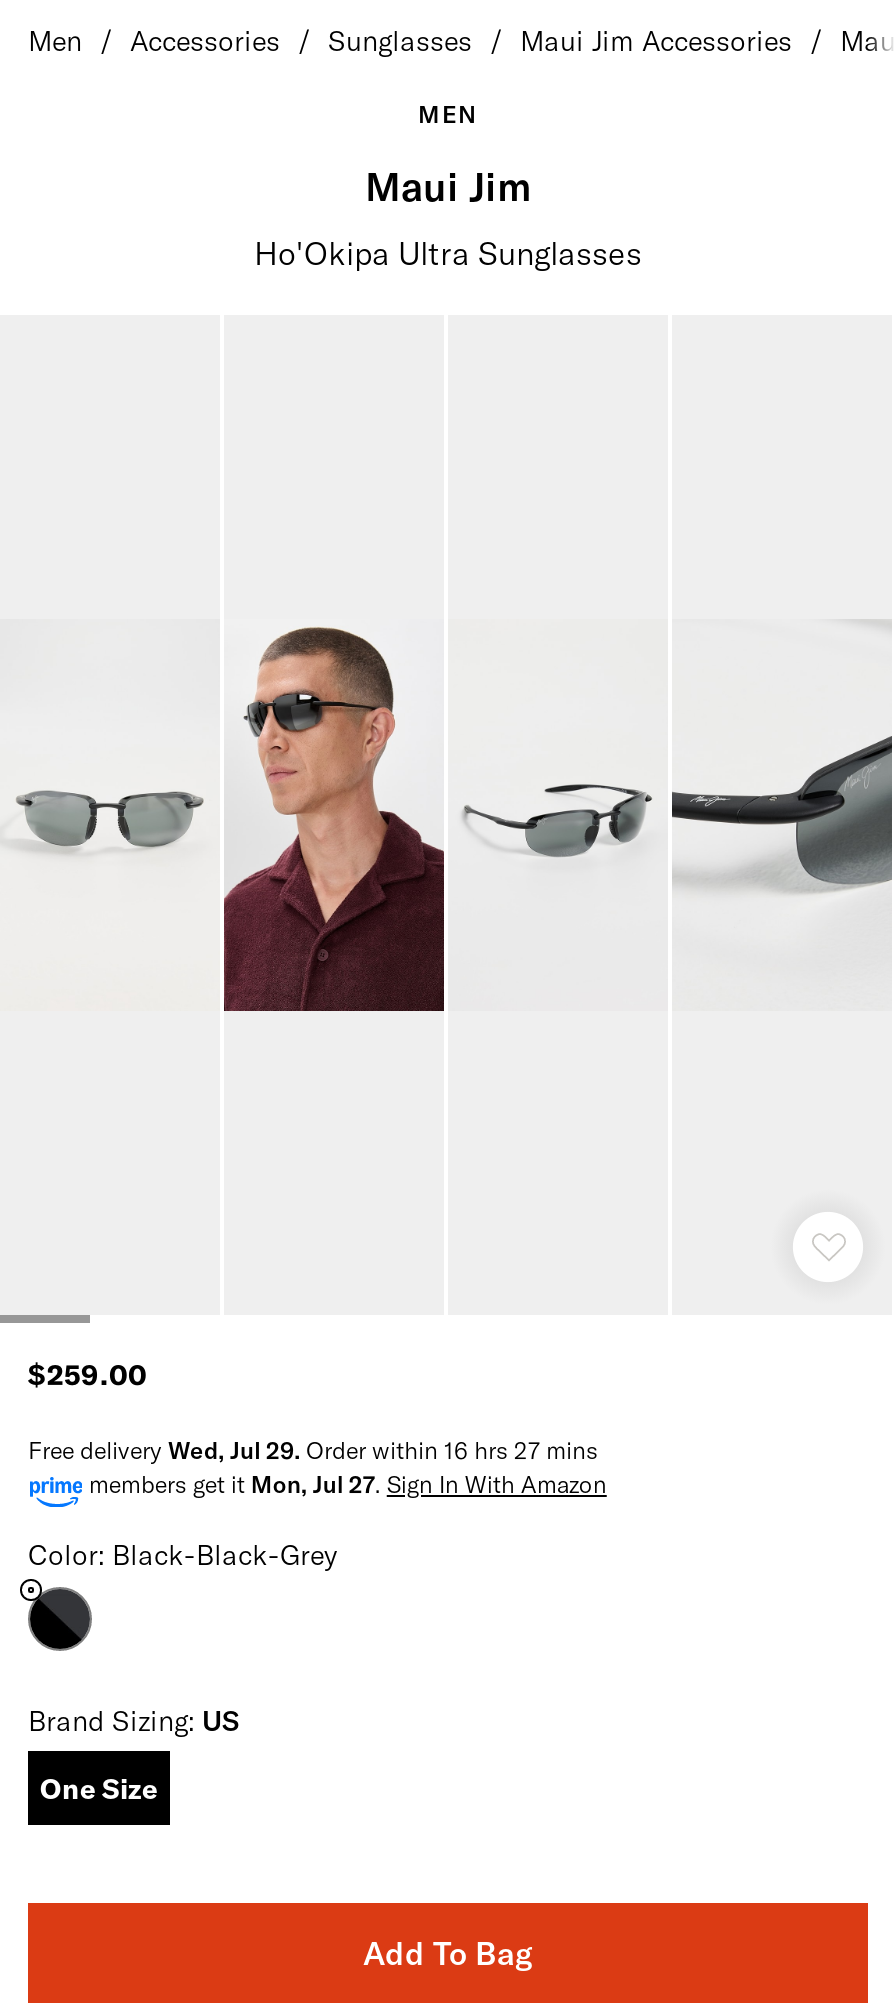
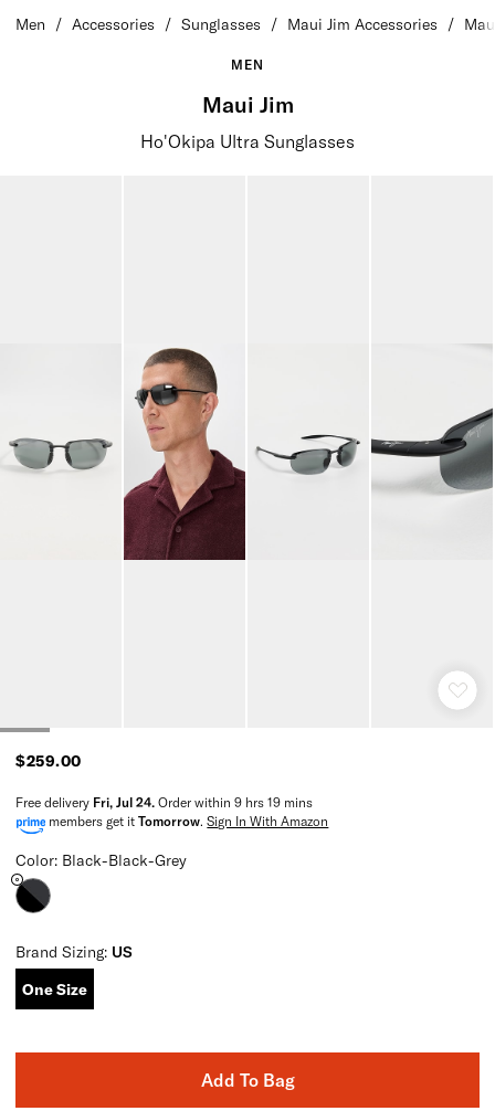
- Free delivery Wed, Jul 29. Order within 16 hrs 27 mins
- members get it Mon, Jul 27. Sign In With Amazon
+ Free delivery Fri, Jul 24. Order within 9 hrs 19 mins
+ members get it Tomorrow. Sign In With Amazon
